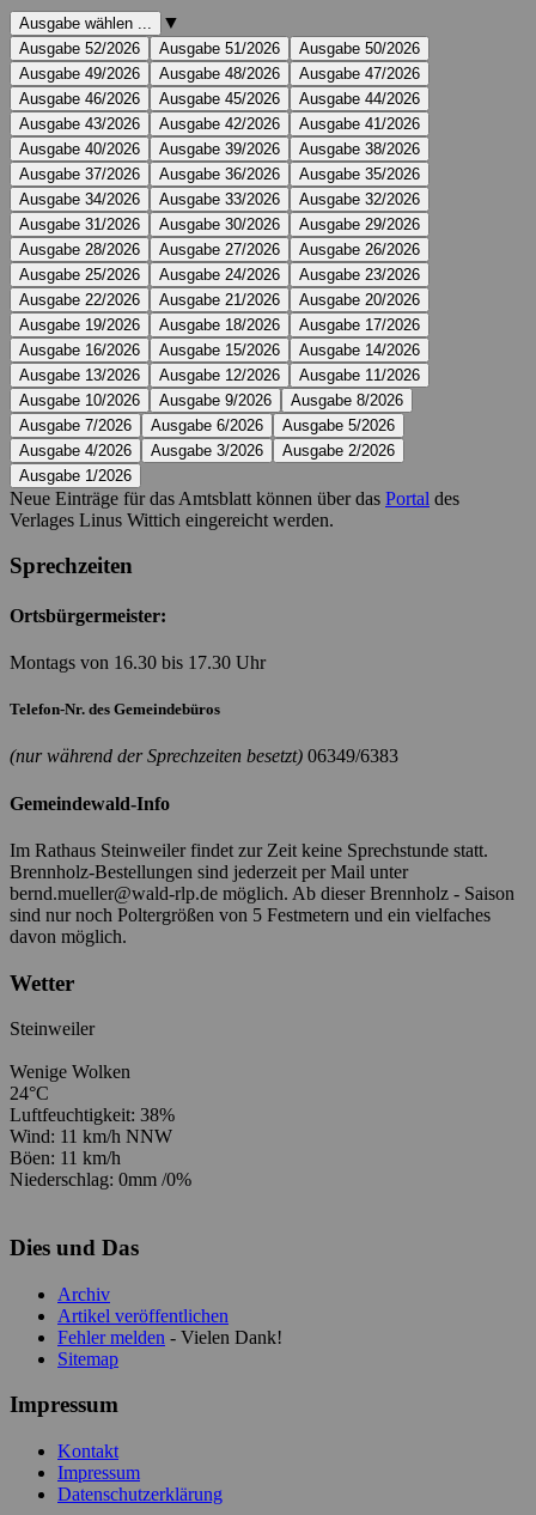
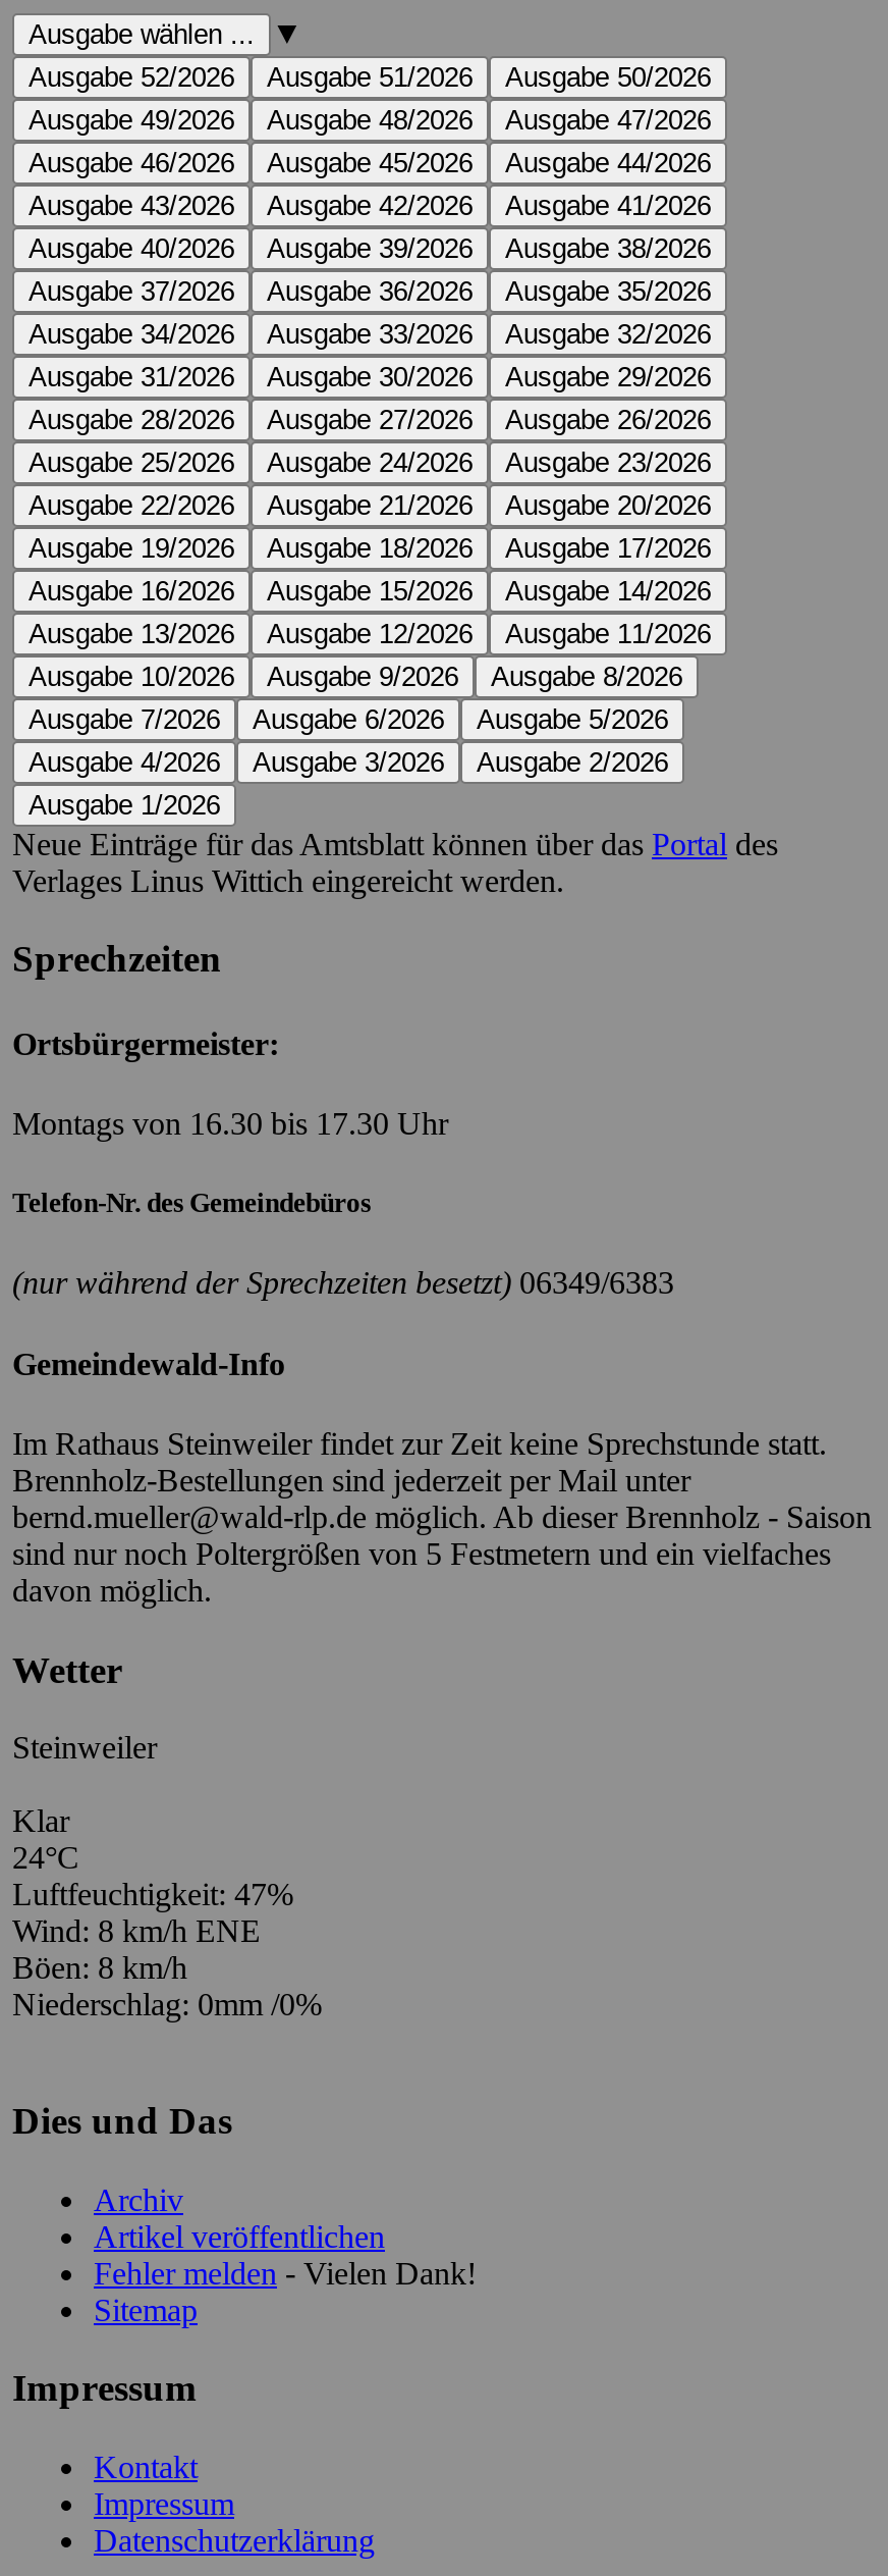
- Wenige Wolken
+ Klar

- Luftfeuchtigkeit: 38%
+ Luftfeuchtigkeit: 47%

- Wind: 11 km/h NNW
+ Wind: 8 km/h ENE

- Böen: 11 km/h
+ Böen: 8 km/h
